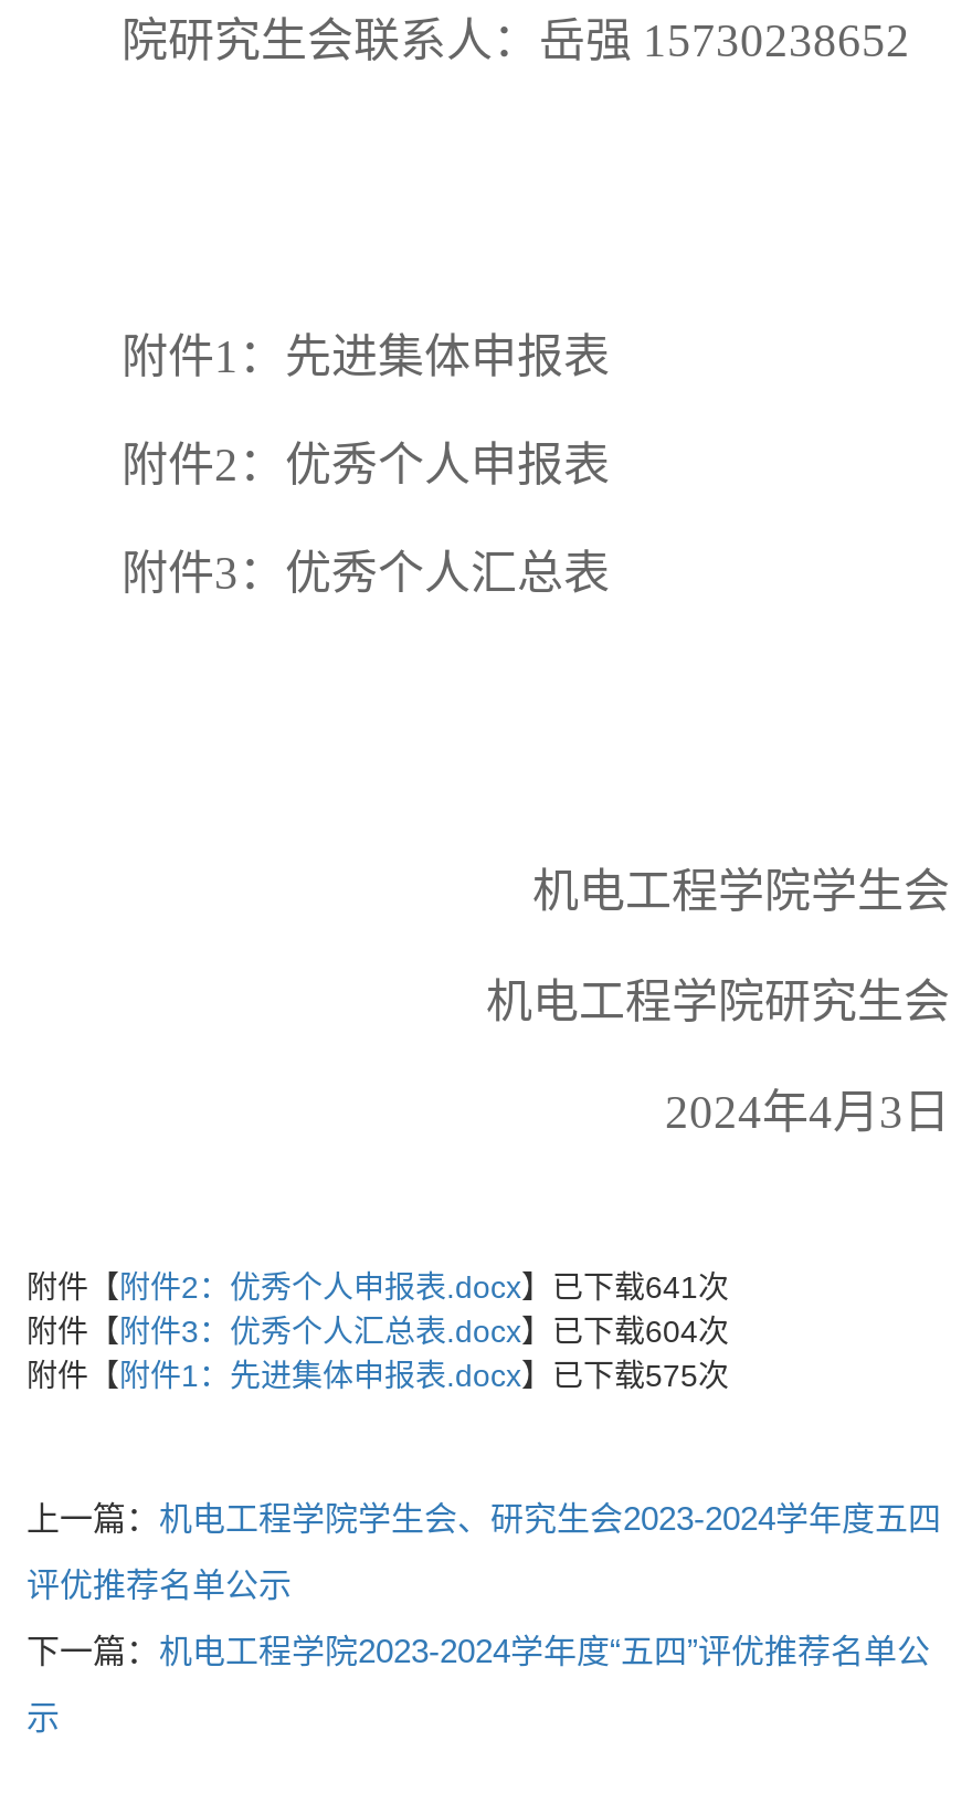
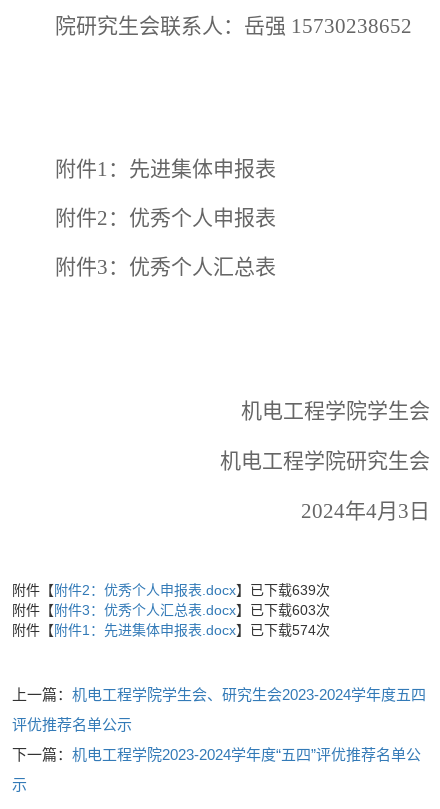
- 附件【附件2：优秀个人申报表.docx】已下载641次
+ 附件【附件2：优秀个人申报表.docx】已下载639次

- 附件【附件3：优秀个人汇总表.docx】已下载604次
+ 附件【附件3：优秀个人汇总表.docx】已下载603次

- 附件【附件1：先进集体申报表.docx】已下载575次
+ 附件【附件1：先进集体申报表.docx】已下载574次
